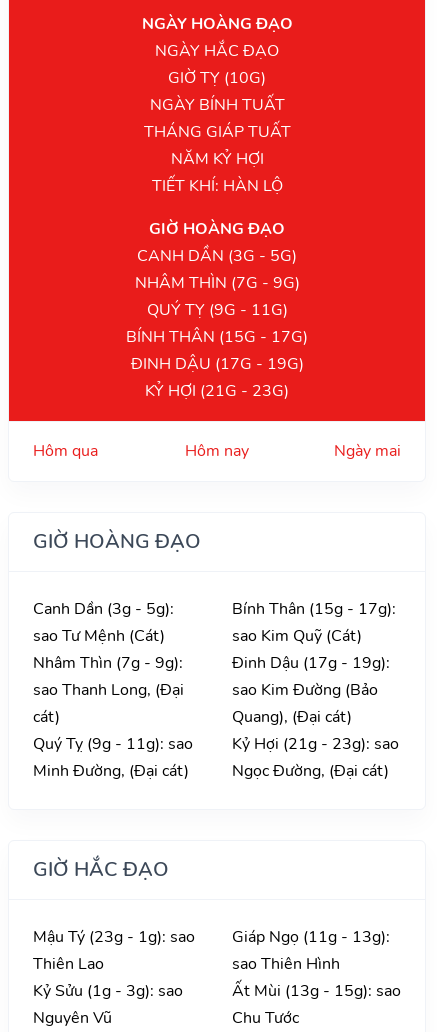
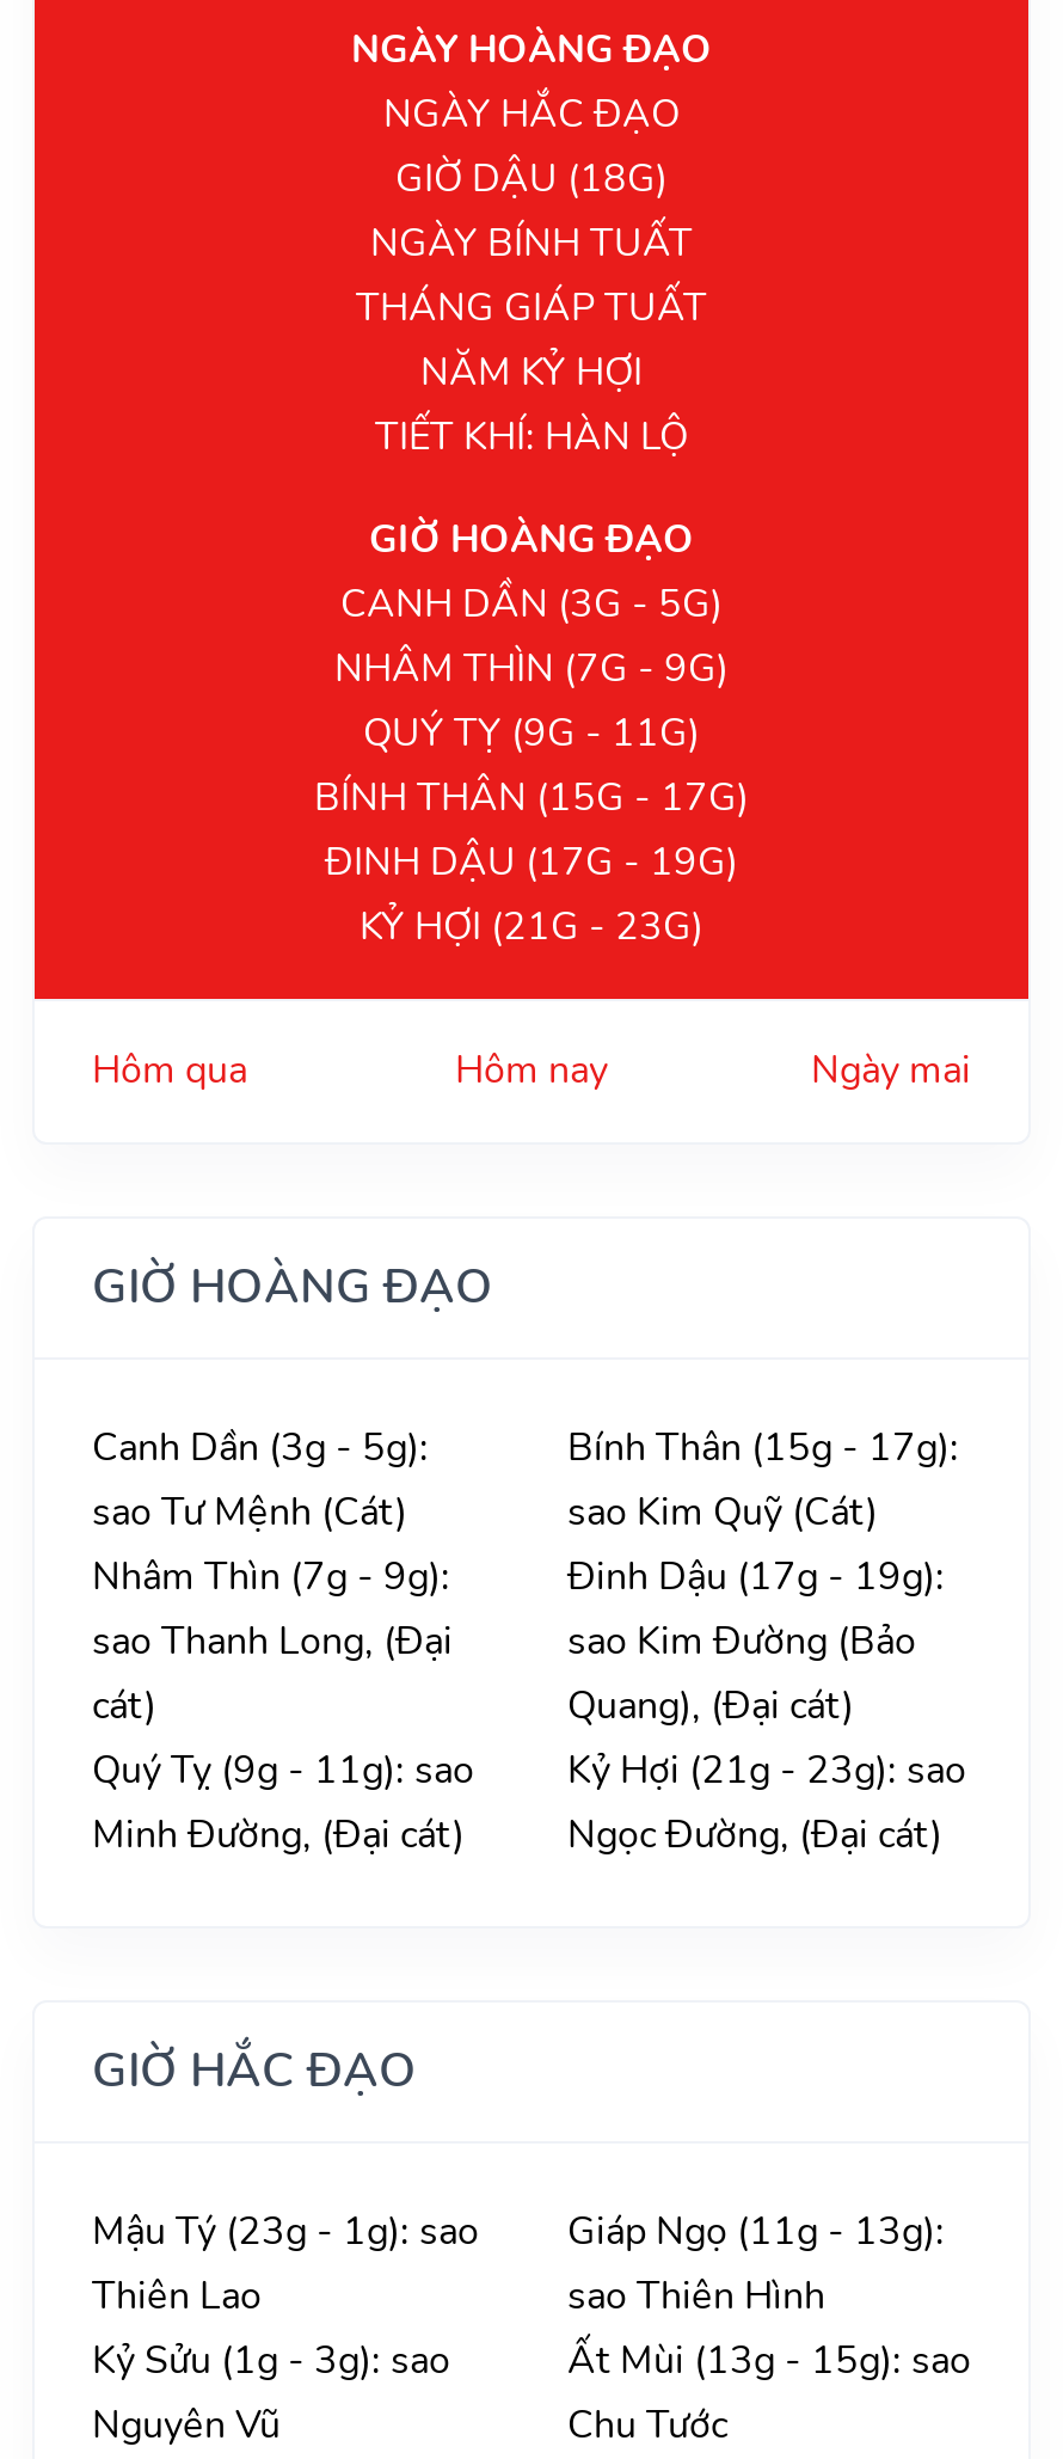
- GIỜ TỴ (10G)
+ GIỜ DẬU (18G)
